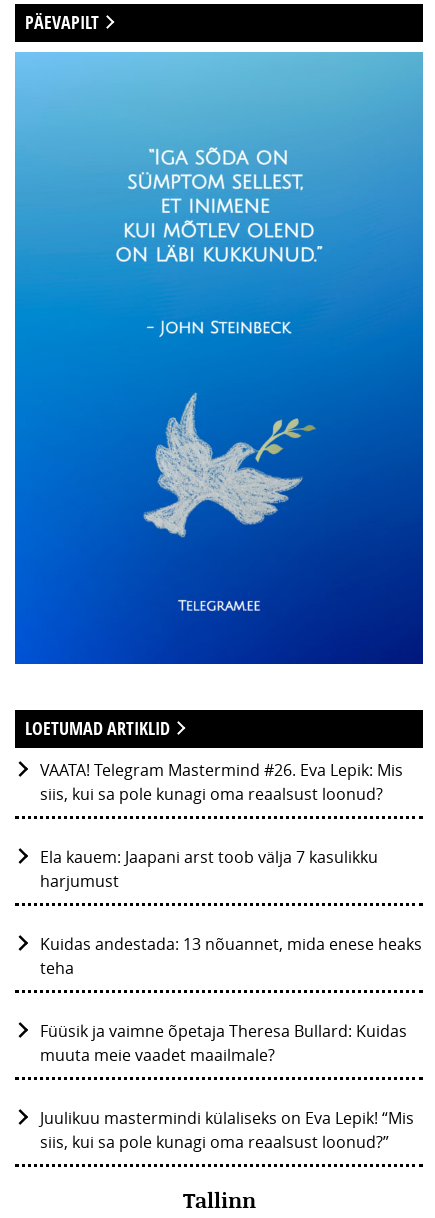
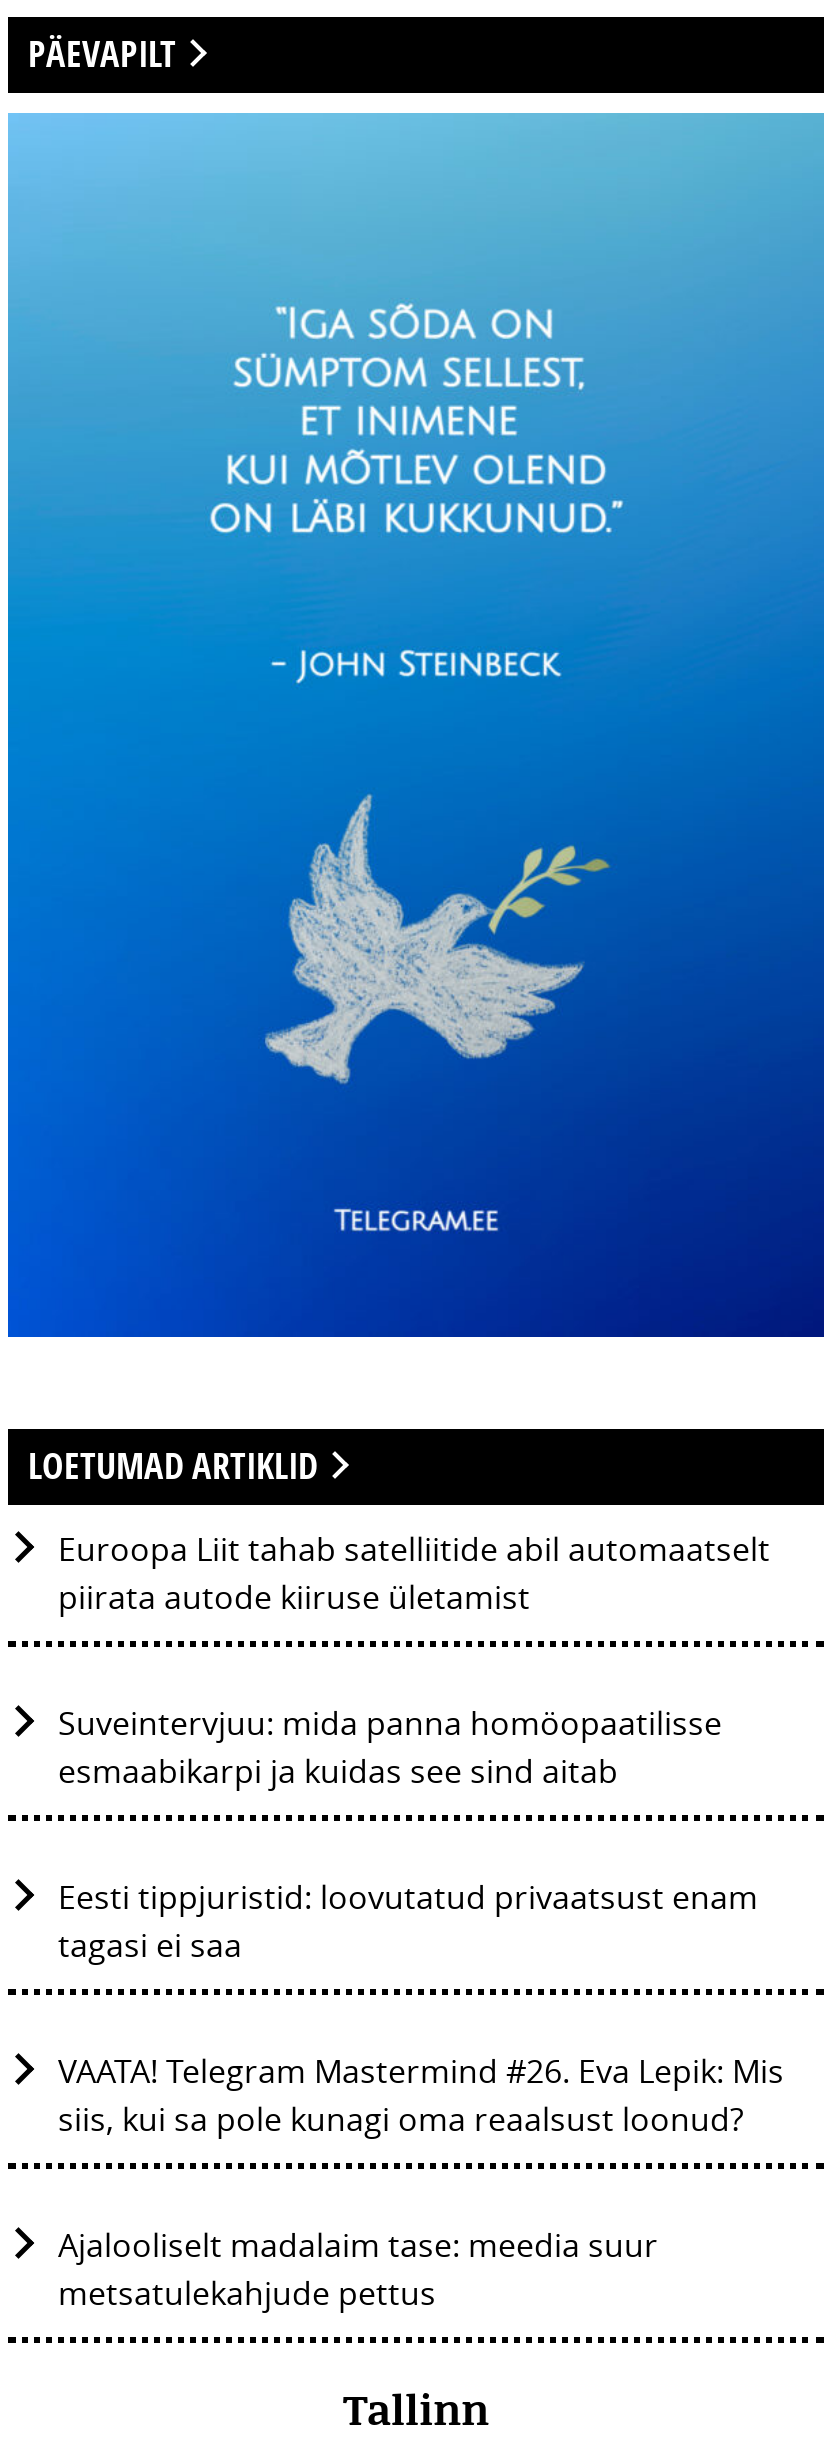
+ Euroopa Liit tahab satelliitide abil automaatselt
+ piirata autode kiiruse ületamist
+ Suveintervjuu: mida panna homöopaatilisse
+ esmaabikarpi ja kuidas see sind aitab
+ Eesti tippjuristid: loovutatud privaatsust enam
+ tagasi ei saa

moved down: VAATA! Telegram Mastermind #26. Eva Lepik: Mis | siis, kui sa pole kunagi oma reaalsust loonud?

- Ela kauem: Jaapani arst toob välja 7 kasulikku
- harjumust
- Kuidas andestada: 13 nõuannet, mida enese heaks
- teha
- Füüsik ja vaimne õpetaja Theresa Bullard: Kuidas
- muuta meie vaadet maailmale?
- Juulikuu mastermindi külaliseks on Eva Lepik! “Mis
- siis, kui sa pole kunagi oma reaalsust loonud?”
+ Ajalooliselt madalaim tase: meedia suur
+ metsatulekahjude pettus
